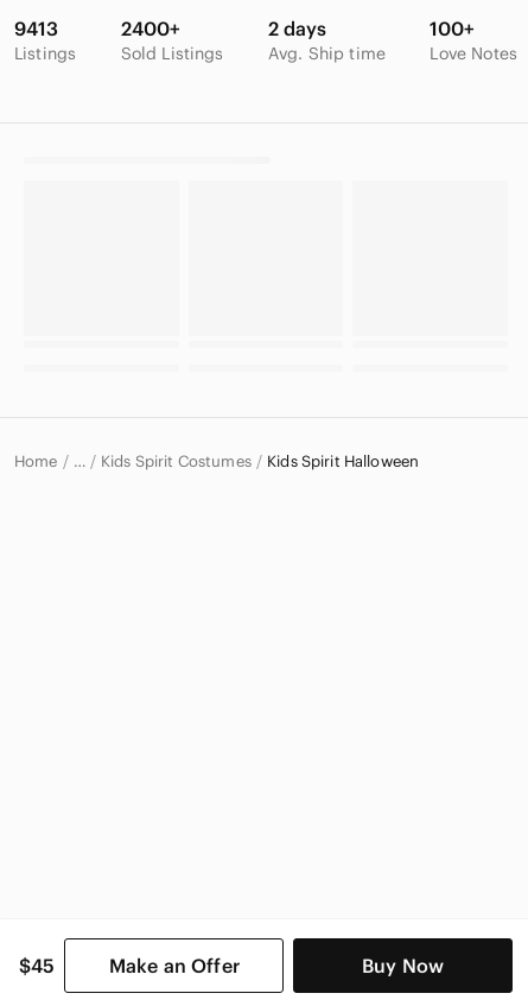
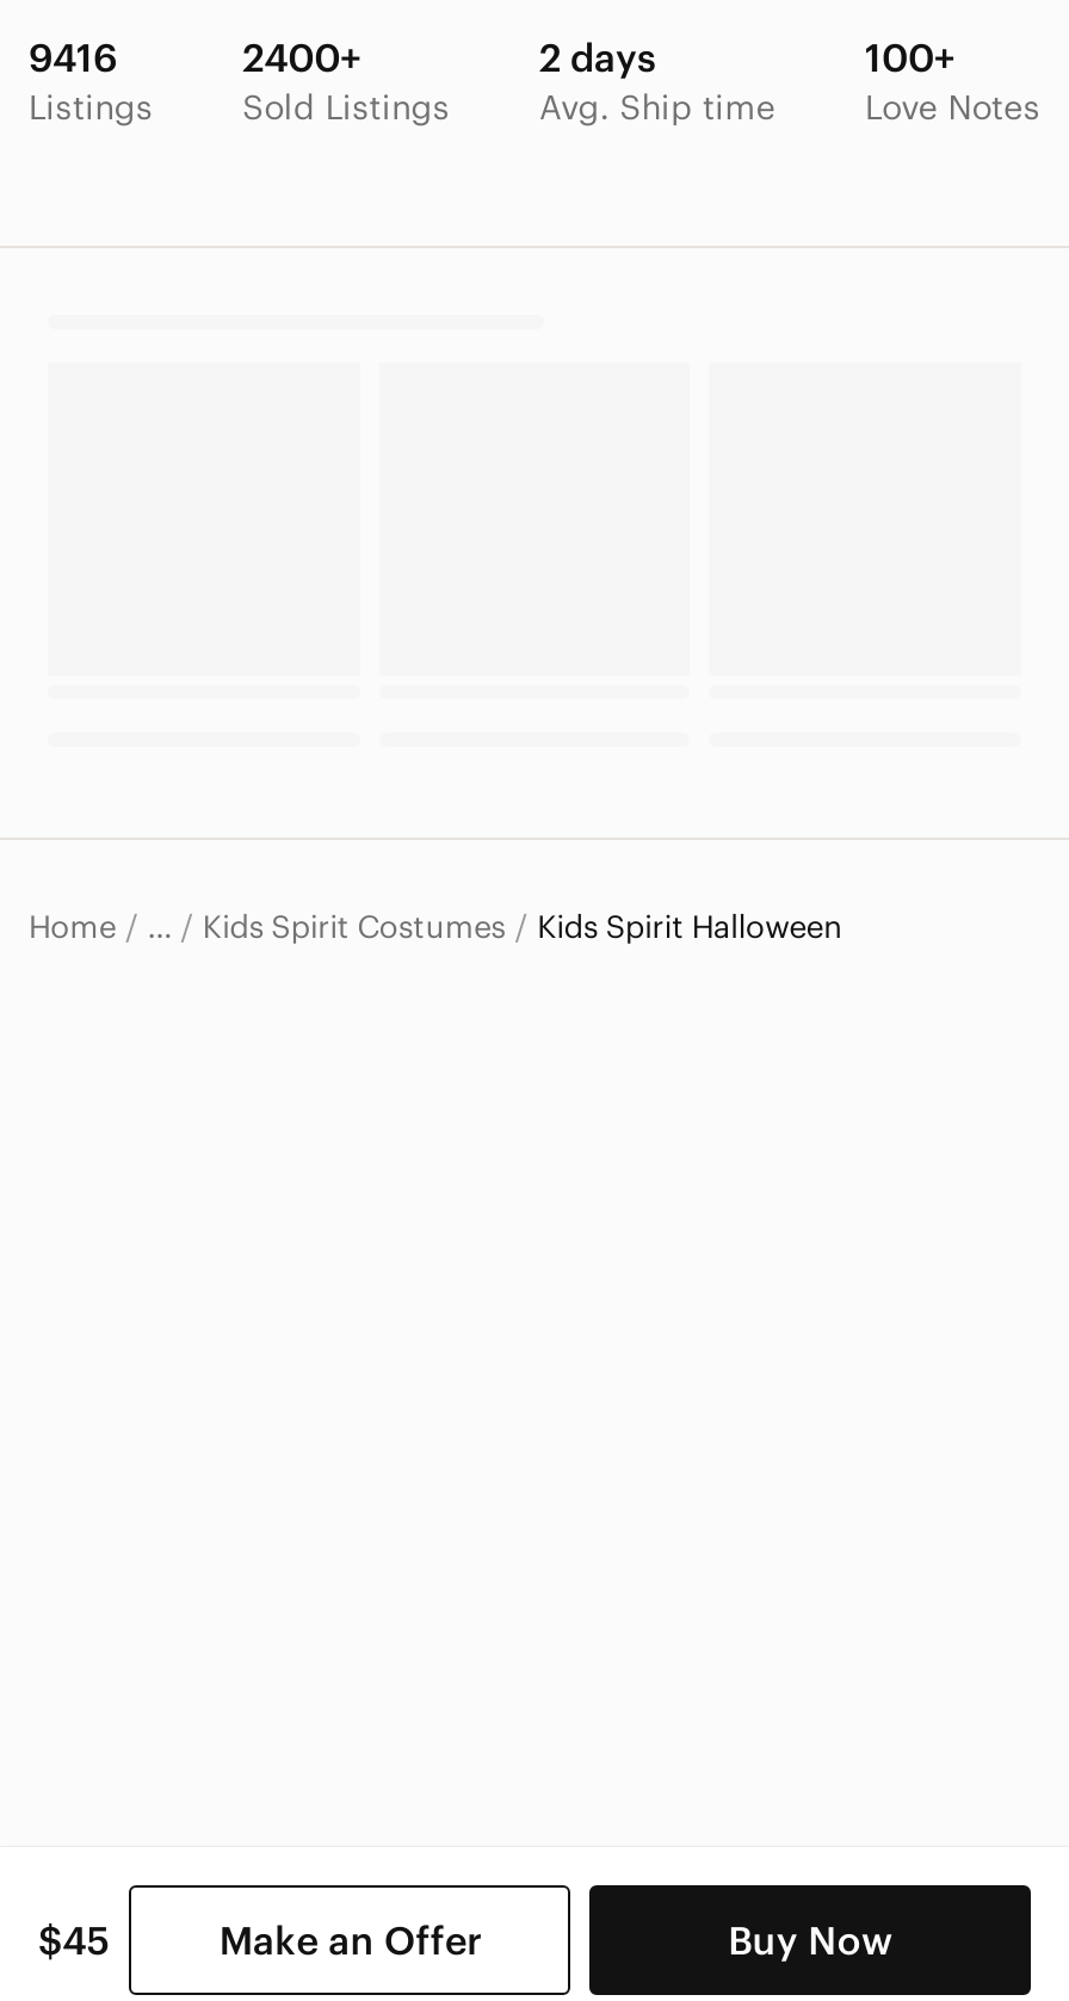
- 9413
+ 9416
